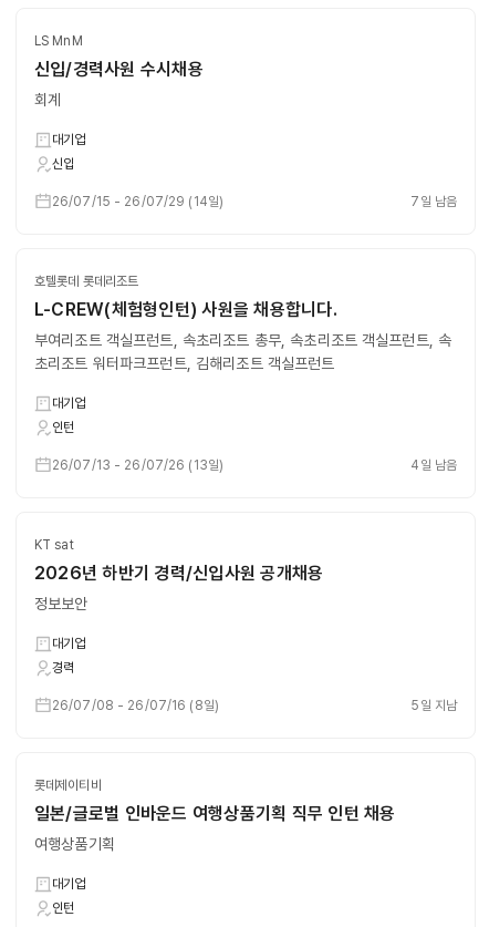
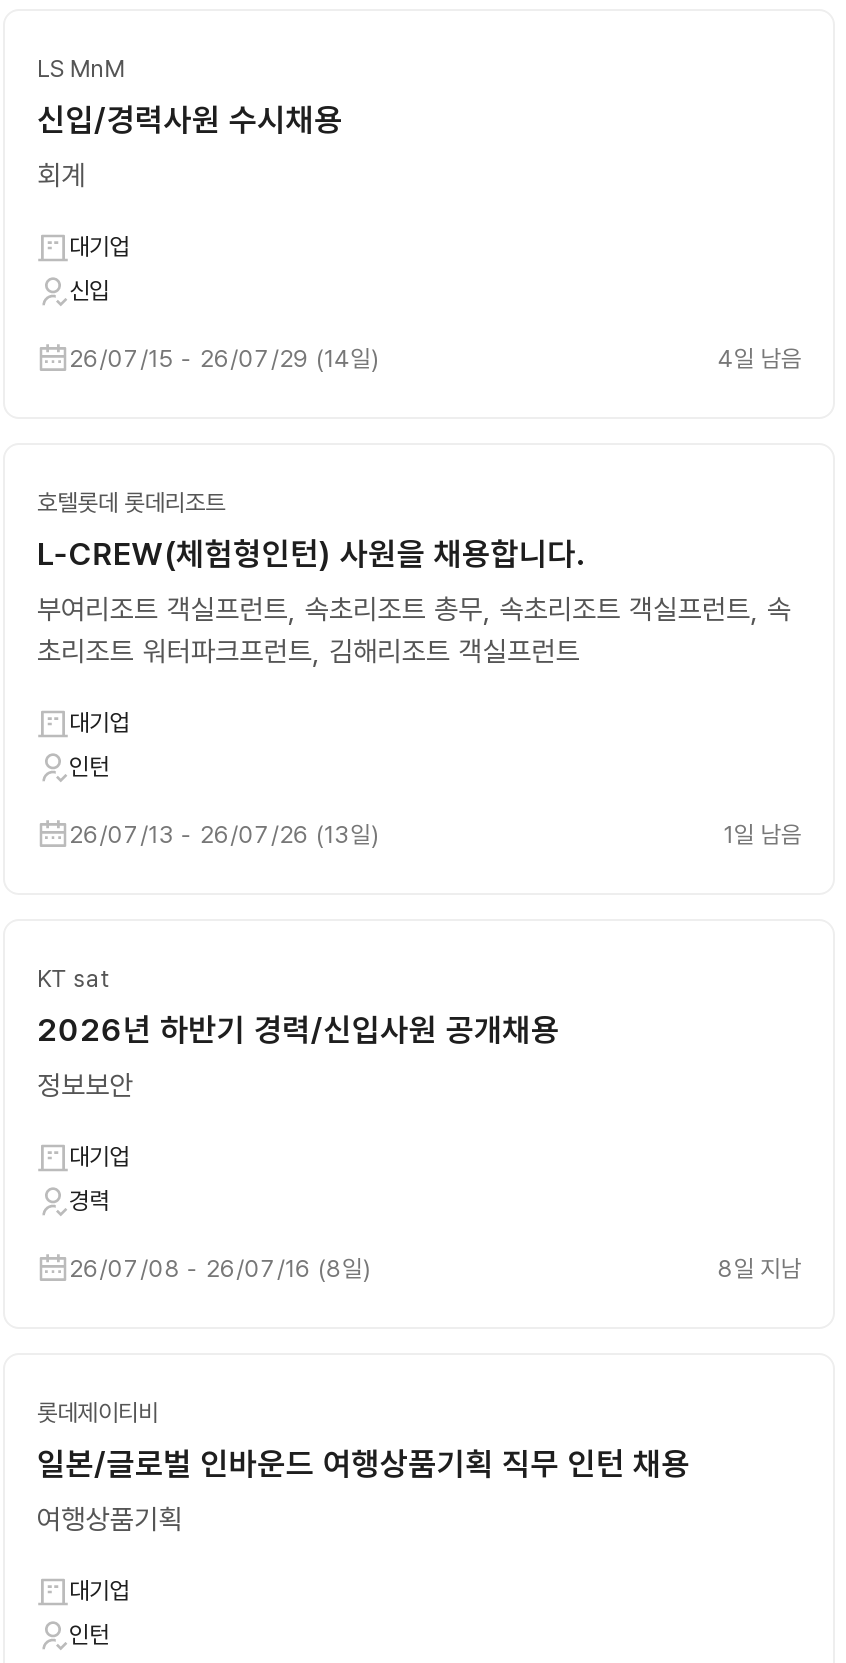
- 7일 남음
+ 4일 남음

- 4일 남음
+ 1일 남음

- 5일 지남
+ 8일 지남
